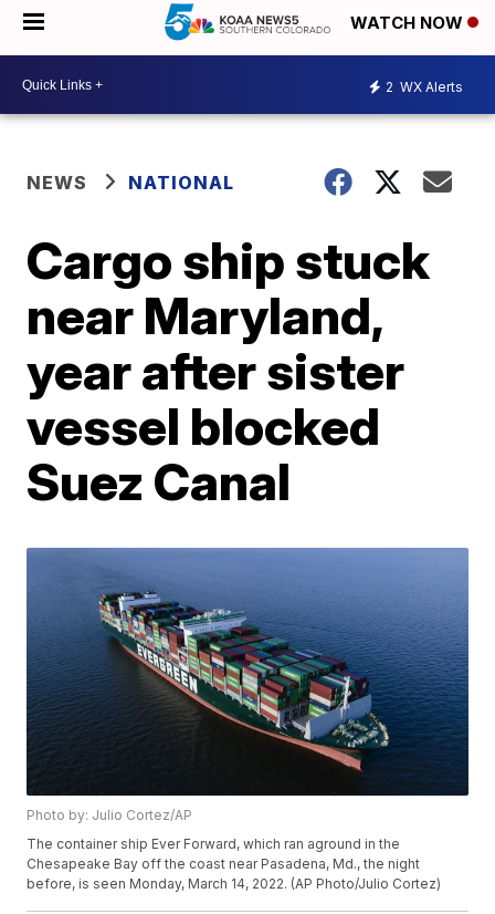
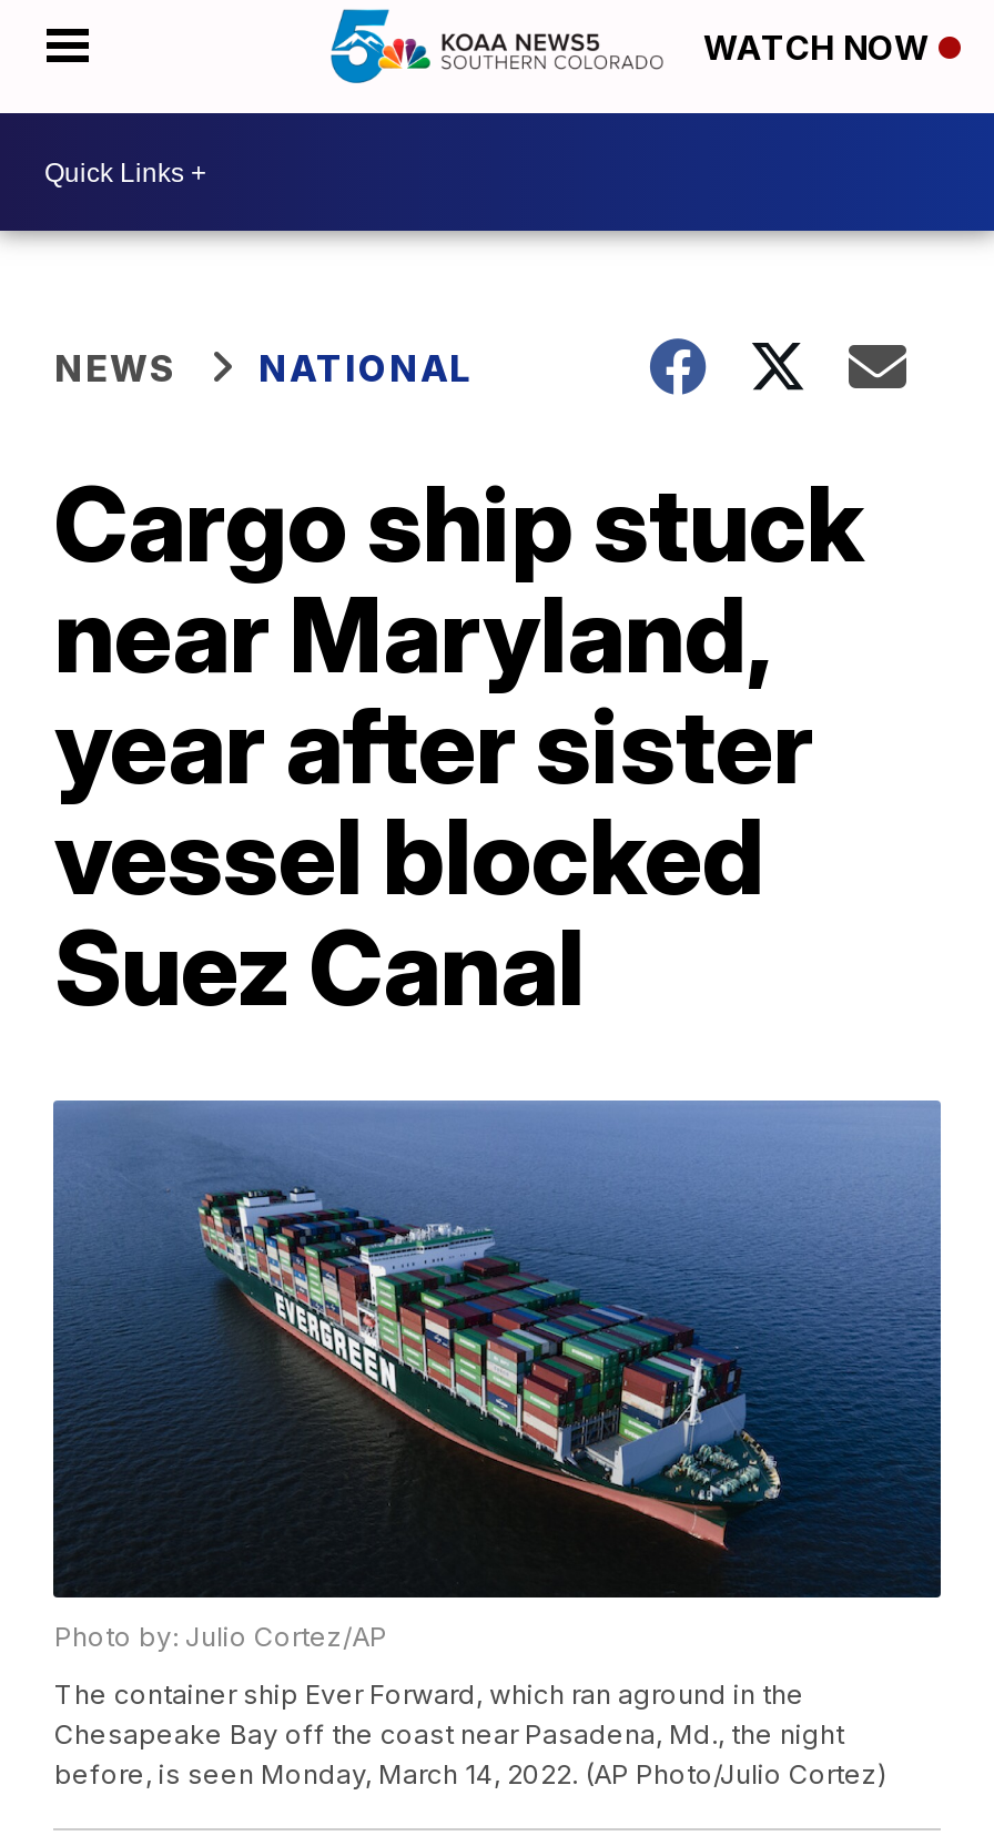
- 2 WX Alerts
